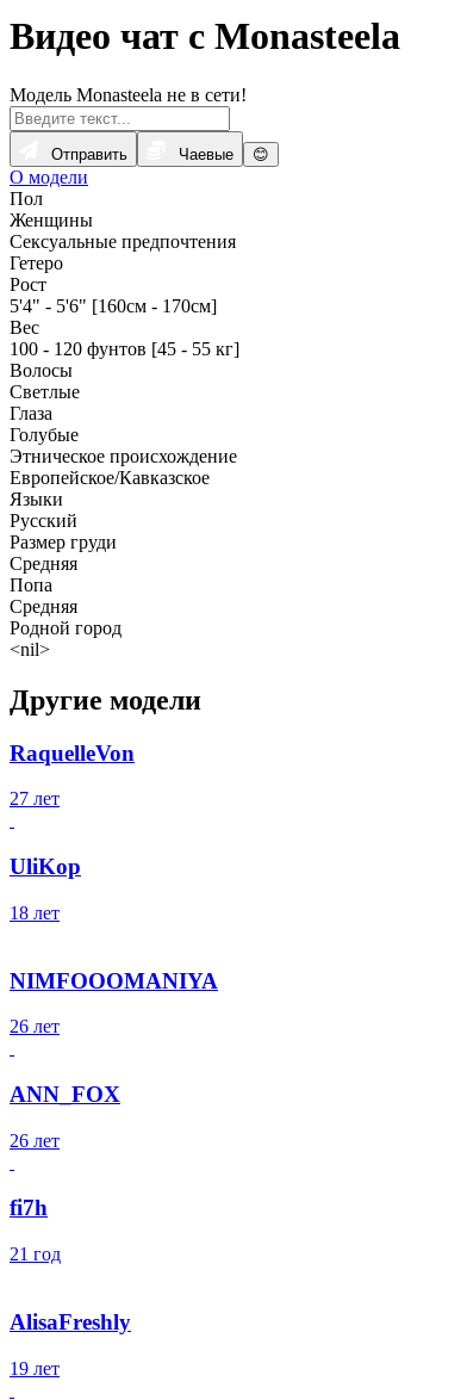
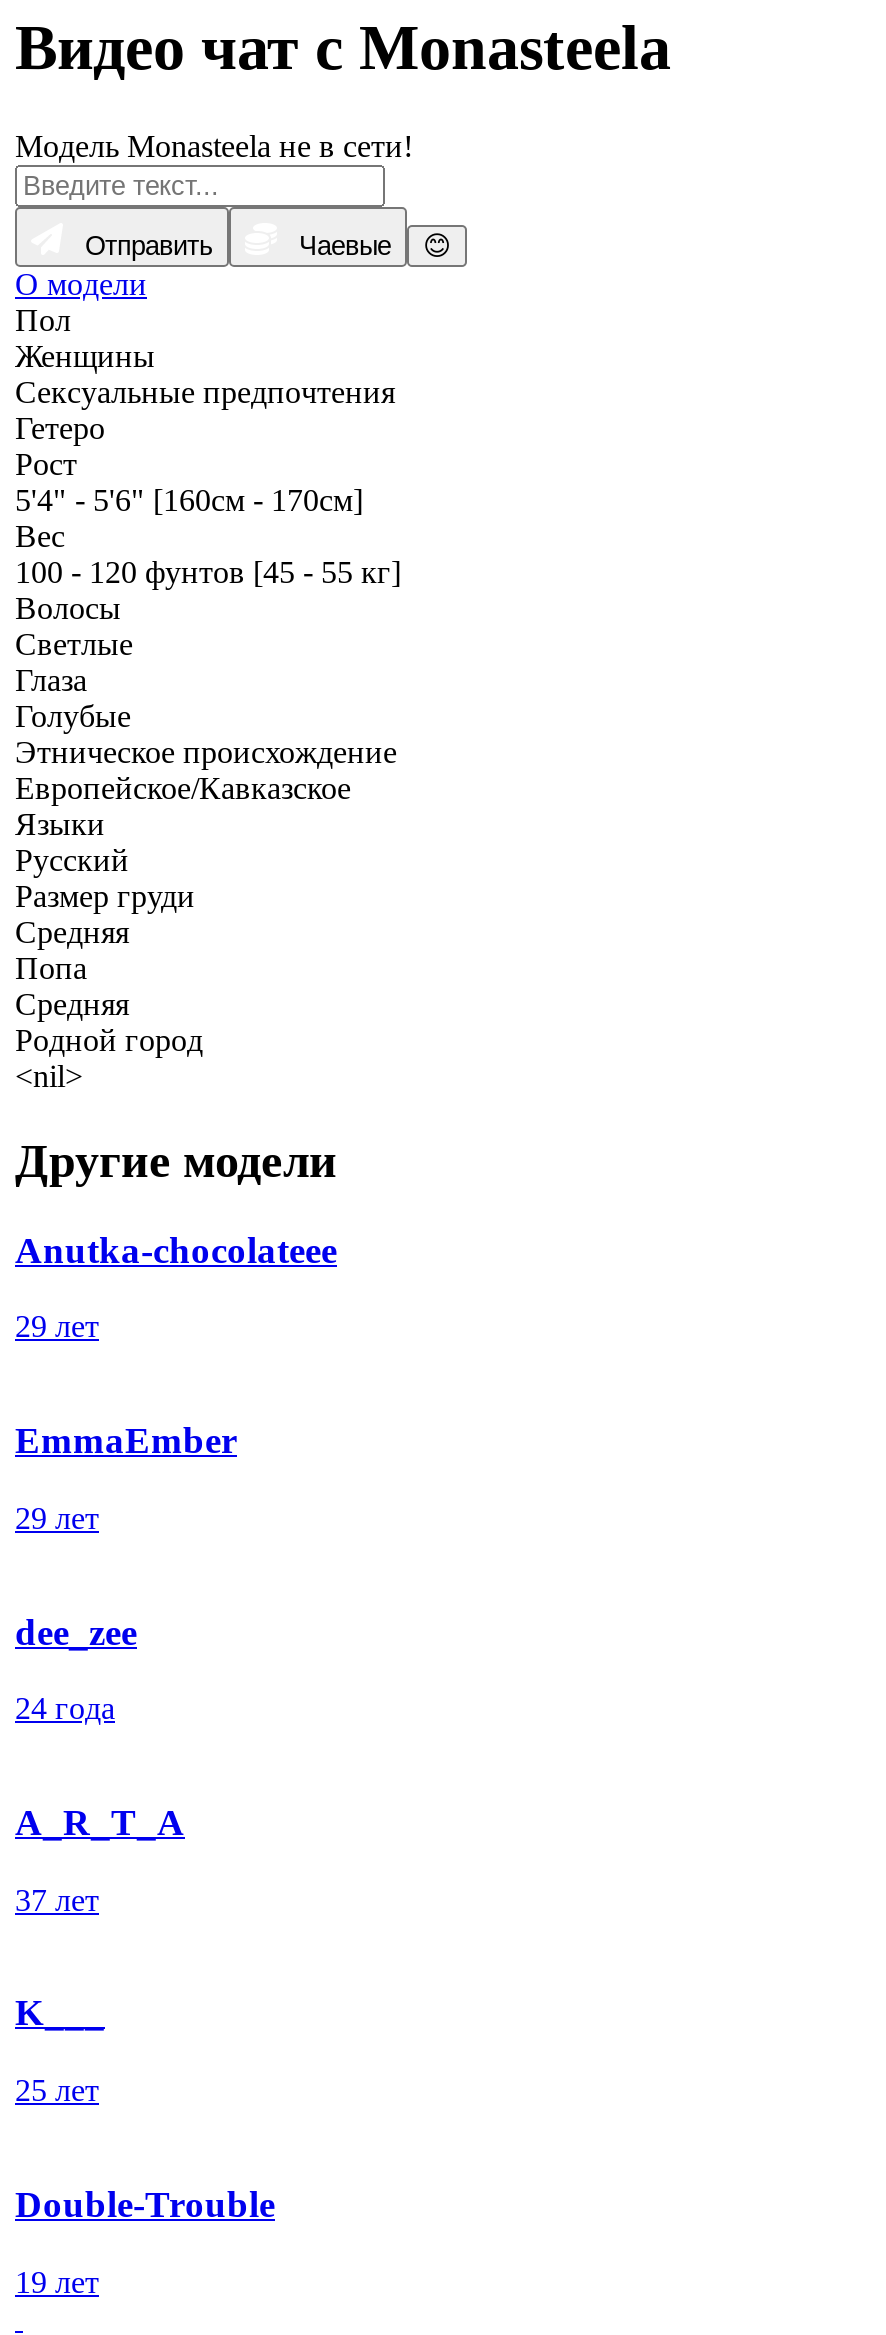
- RaquelleVon
+ Anutka-chocolateee

- 27 лет
+ 29 лет

- UliKop
+ EmmaEmber

- 18 лет
+ 29 лет

- NIMFOOOMANIYA
+ dee_zee

- 26 лет
+ 24 года

- ANN_FOX
+ A_R_T_A

- 26 лет
+ 37 лет

- fi7h
+ K___

- 21 год
+ 25 лет

- AlisaFreshly
+ Double-Trouble
